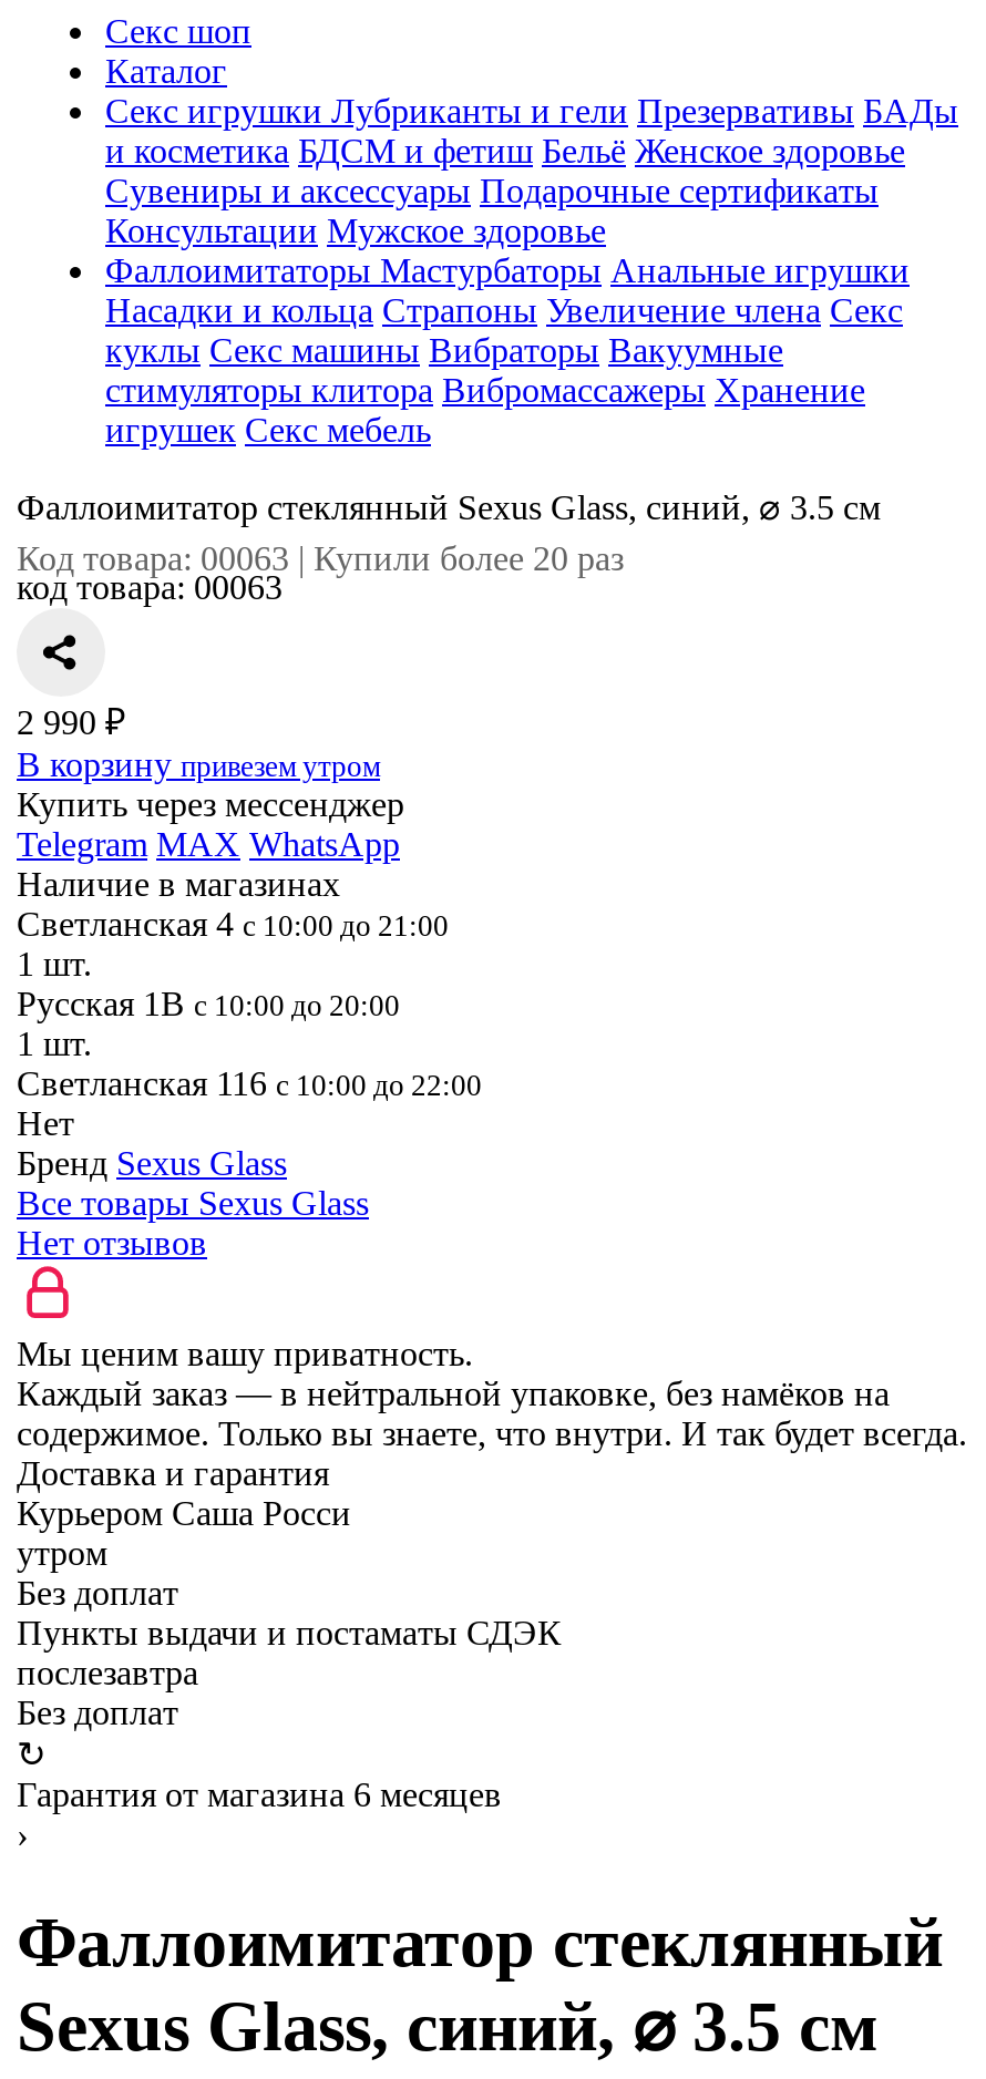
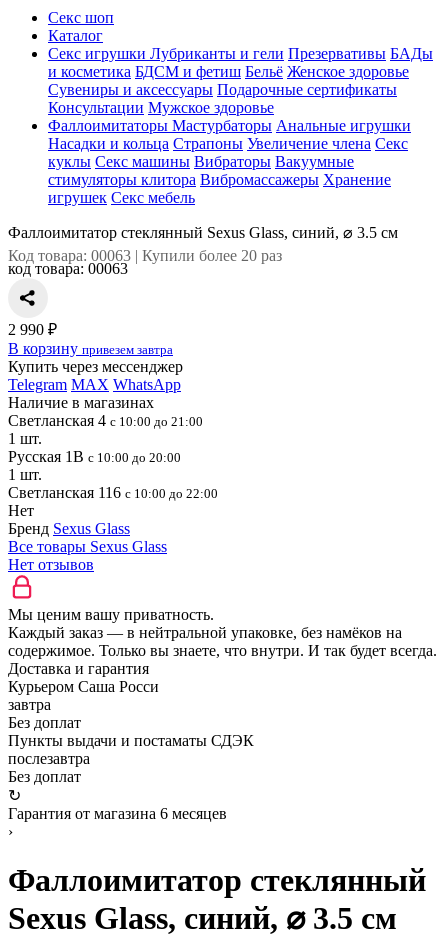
- В корзину привезем утром
+ В корзину привезем завтра

- утром
+ завтра
